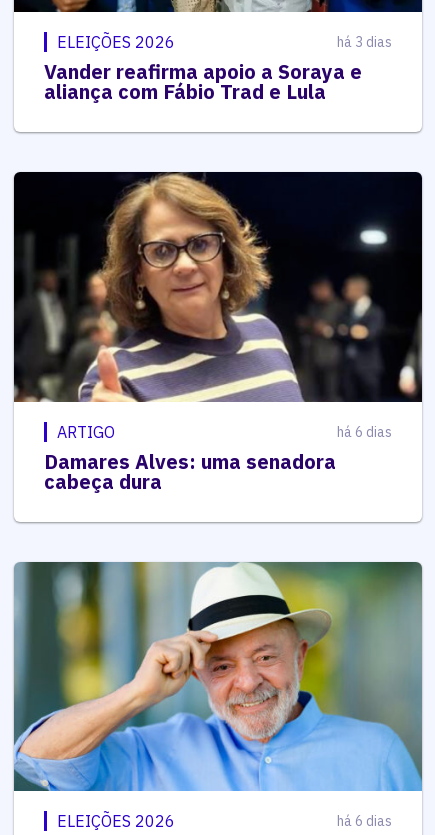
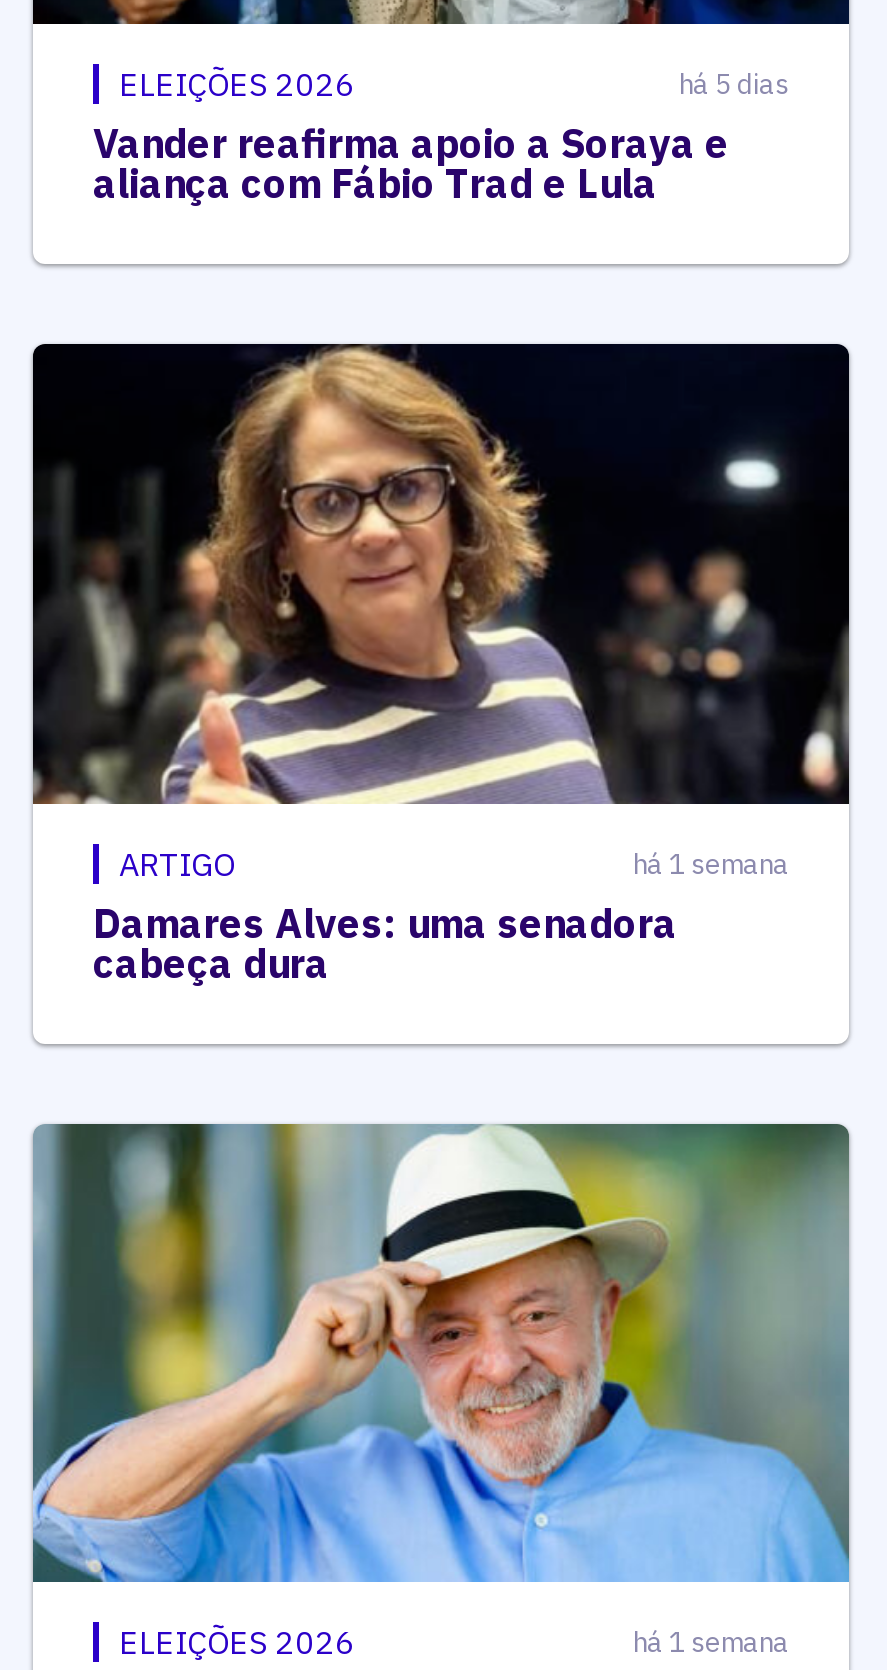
- há 3 dias
+ há 5 dias

- há 6 dias
+ há 1 semana

- há 6 dias
+ há 1 semana
